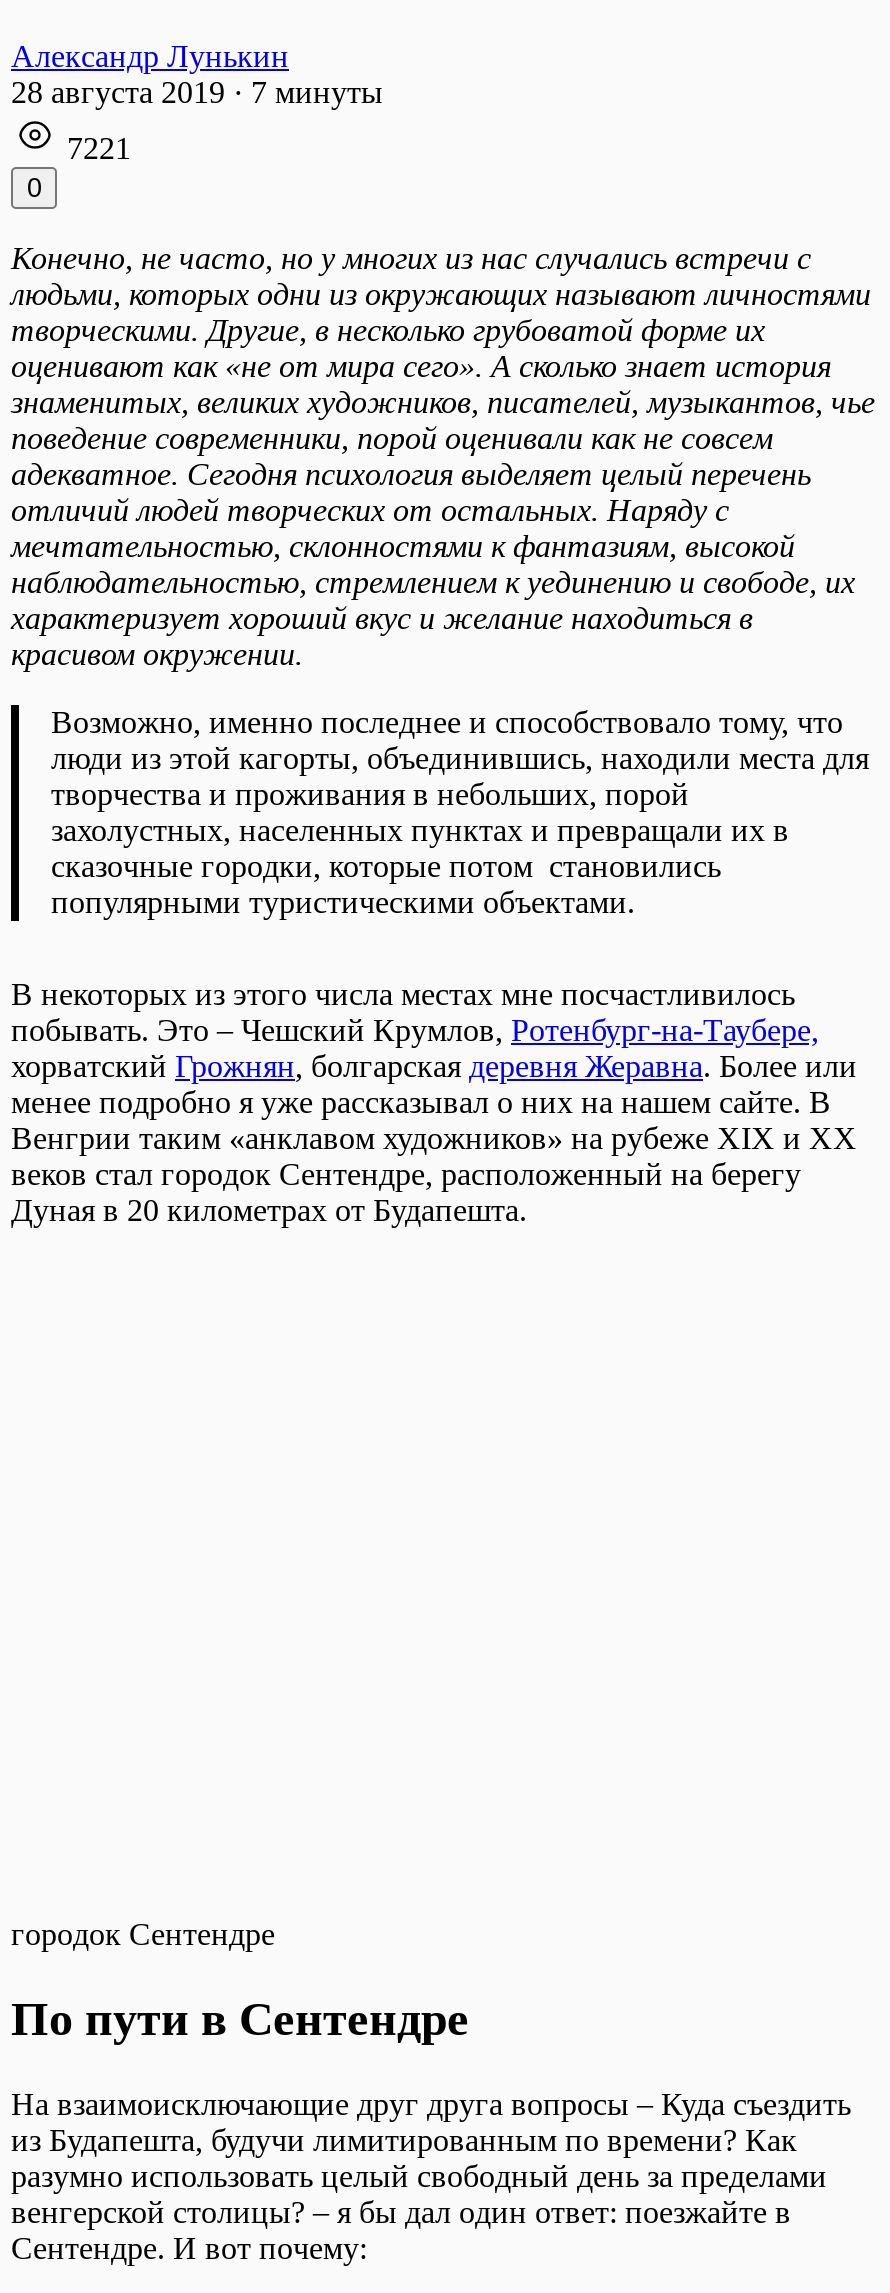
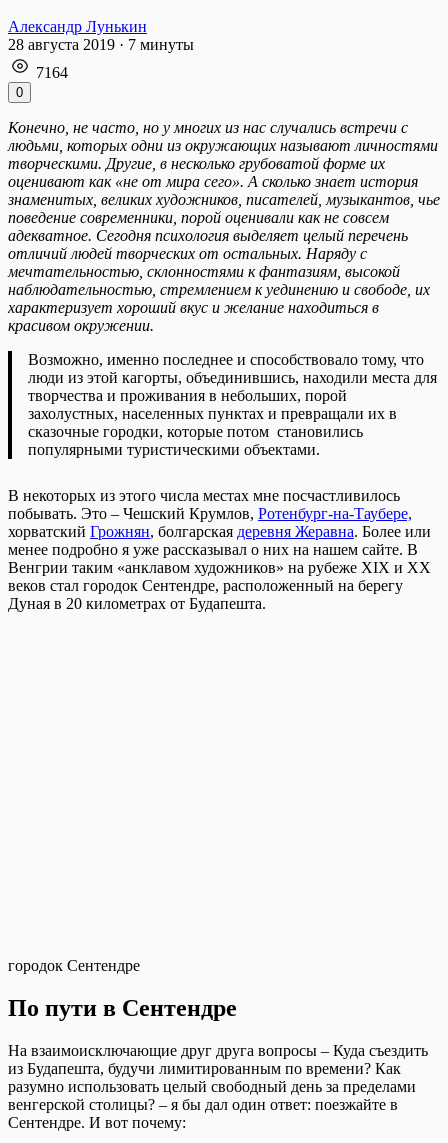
- 7221
+ 7164
